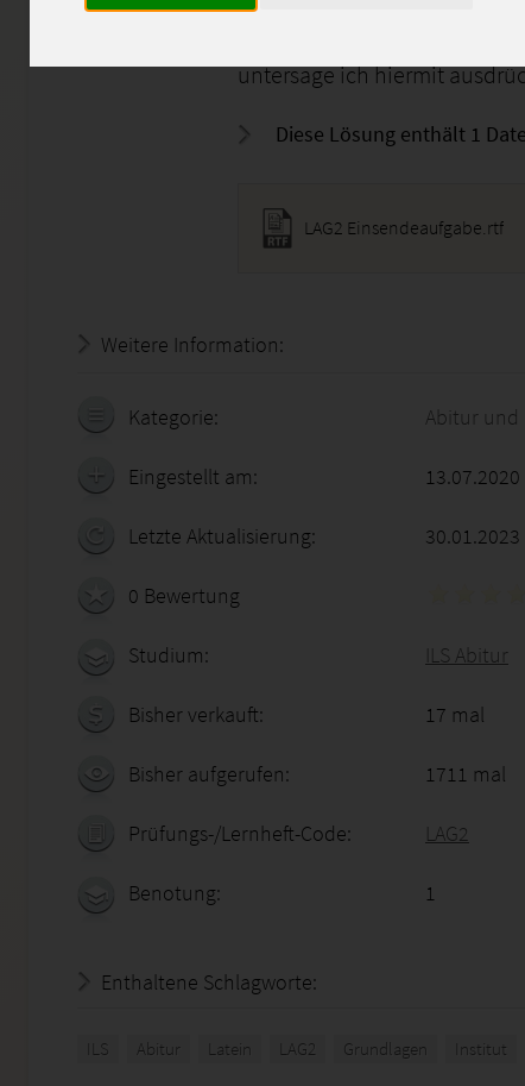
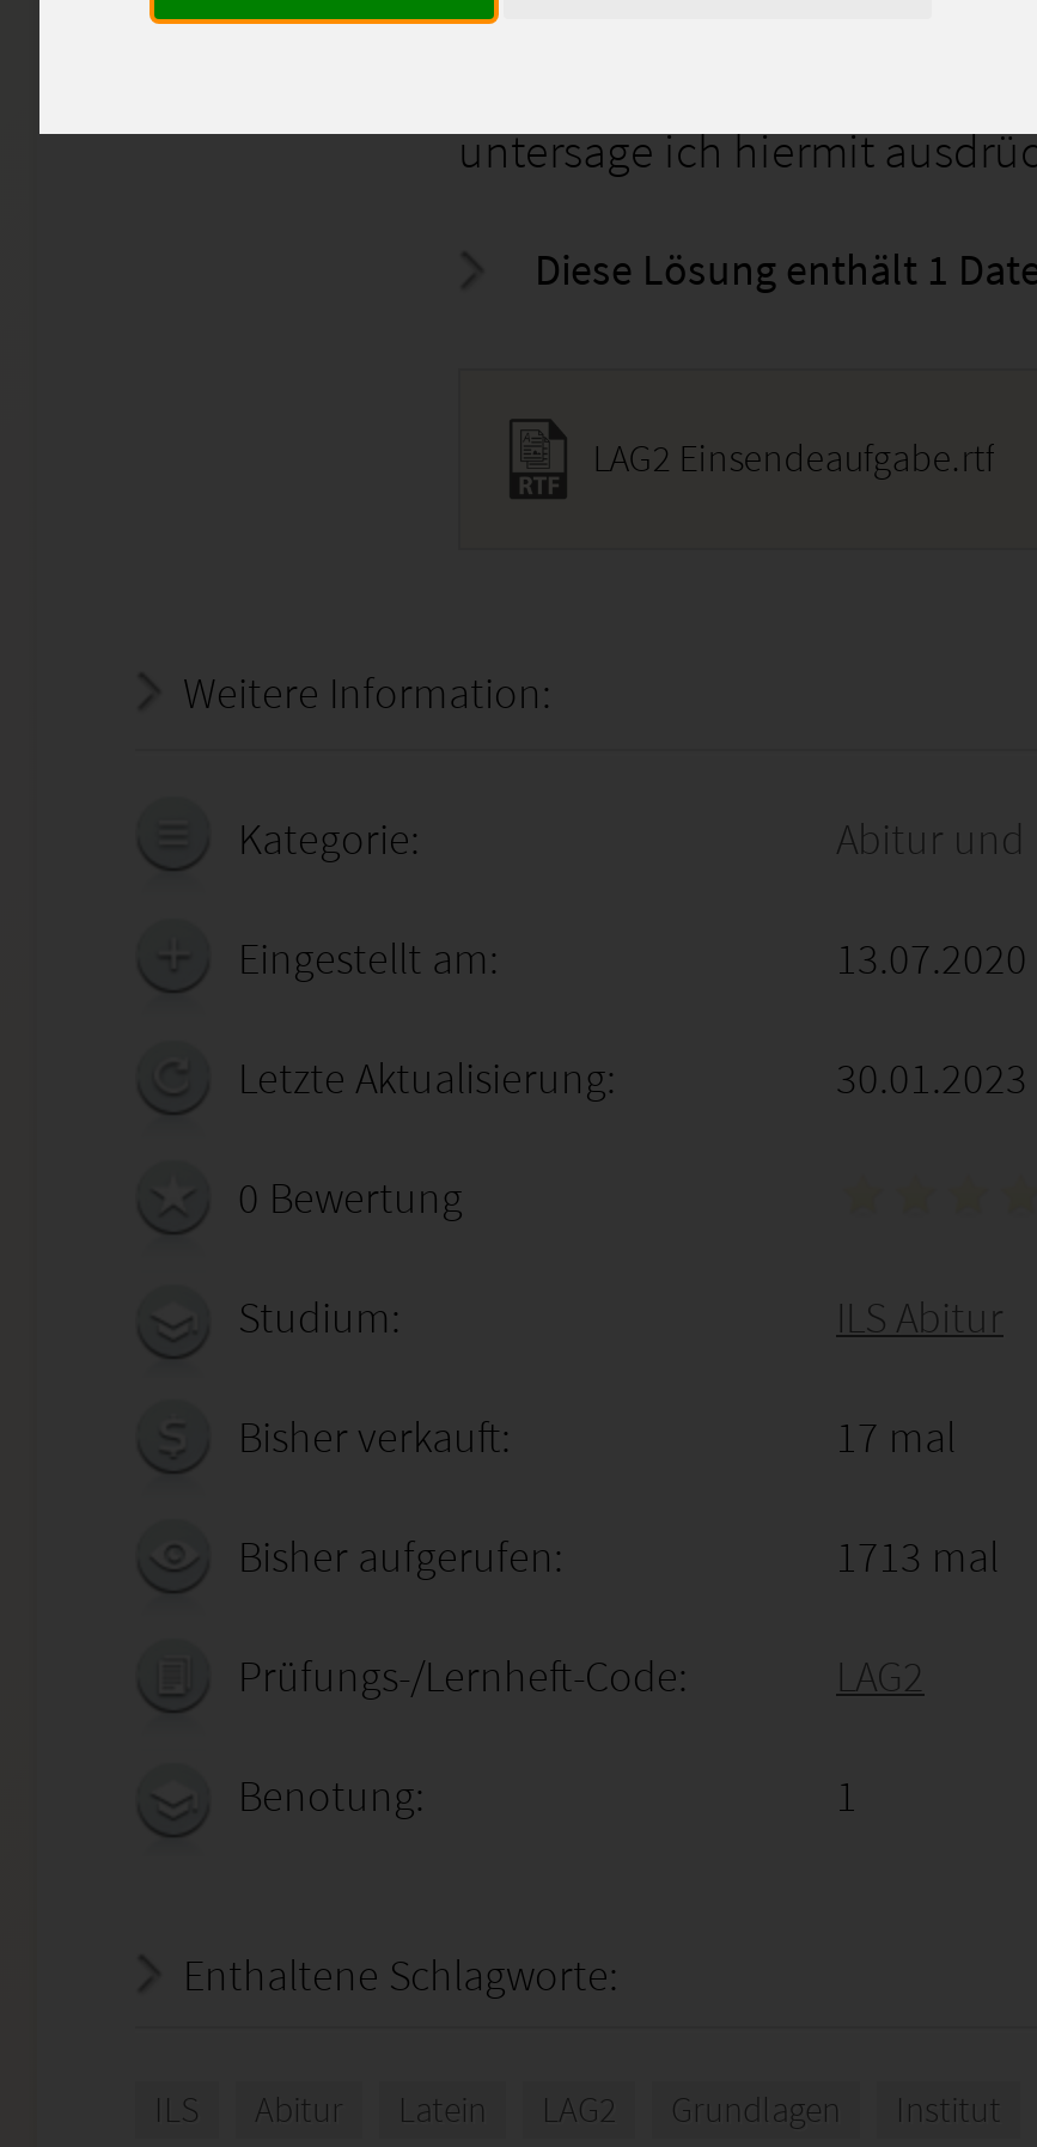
- 1711 mal
+ 1713 mal
